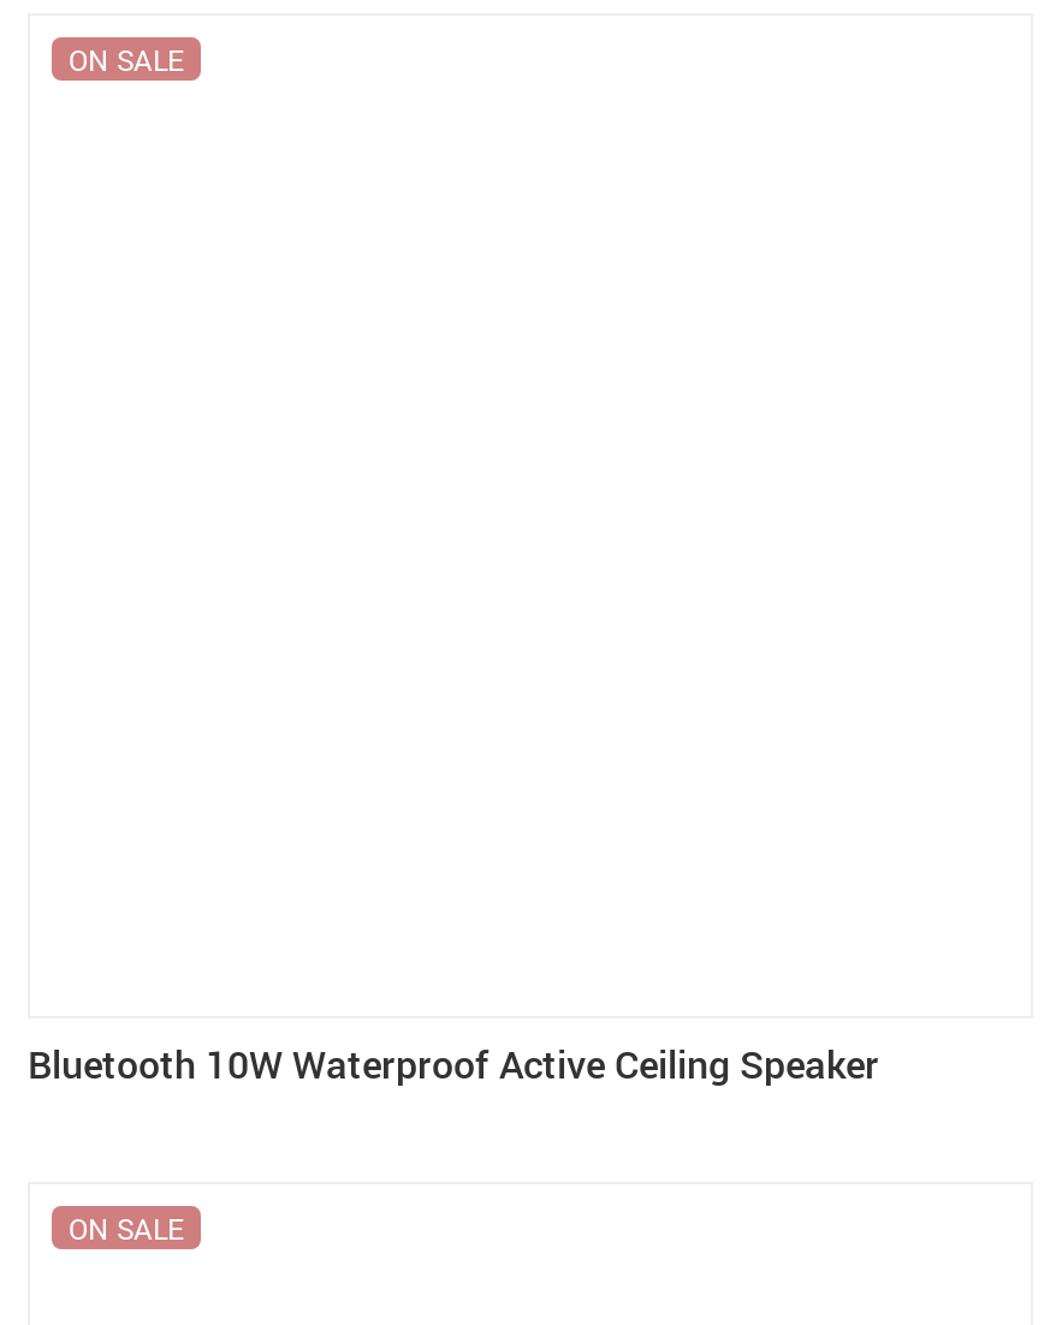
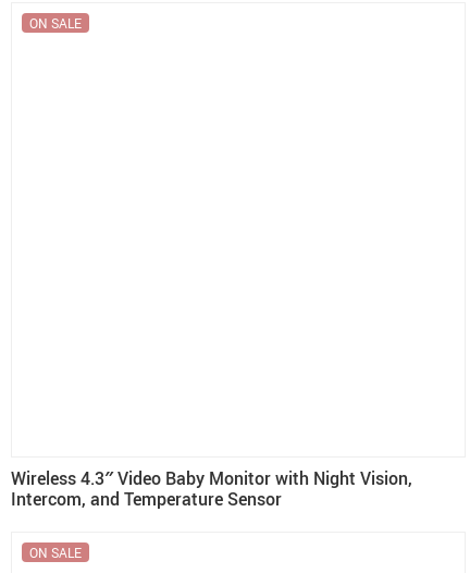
- Bluetooth 10W Waterproof Active Ceiling Speaker
+ Wireless 4.3″ Video Baby Monitor with Night Vision,
+ Intercom, and Temperature Sensor
